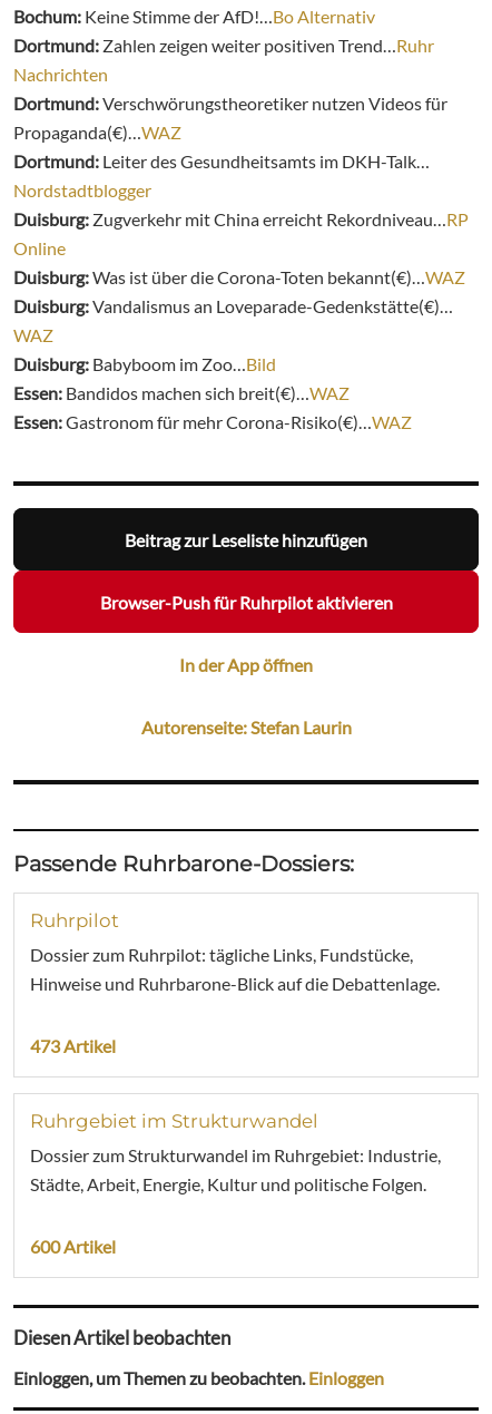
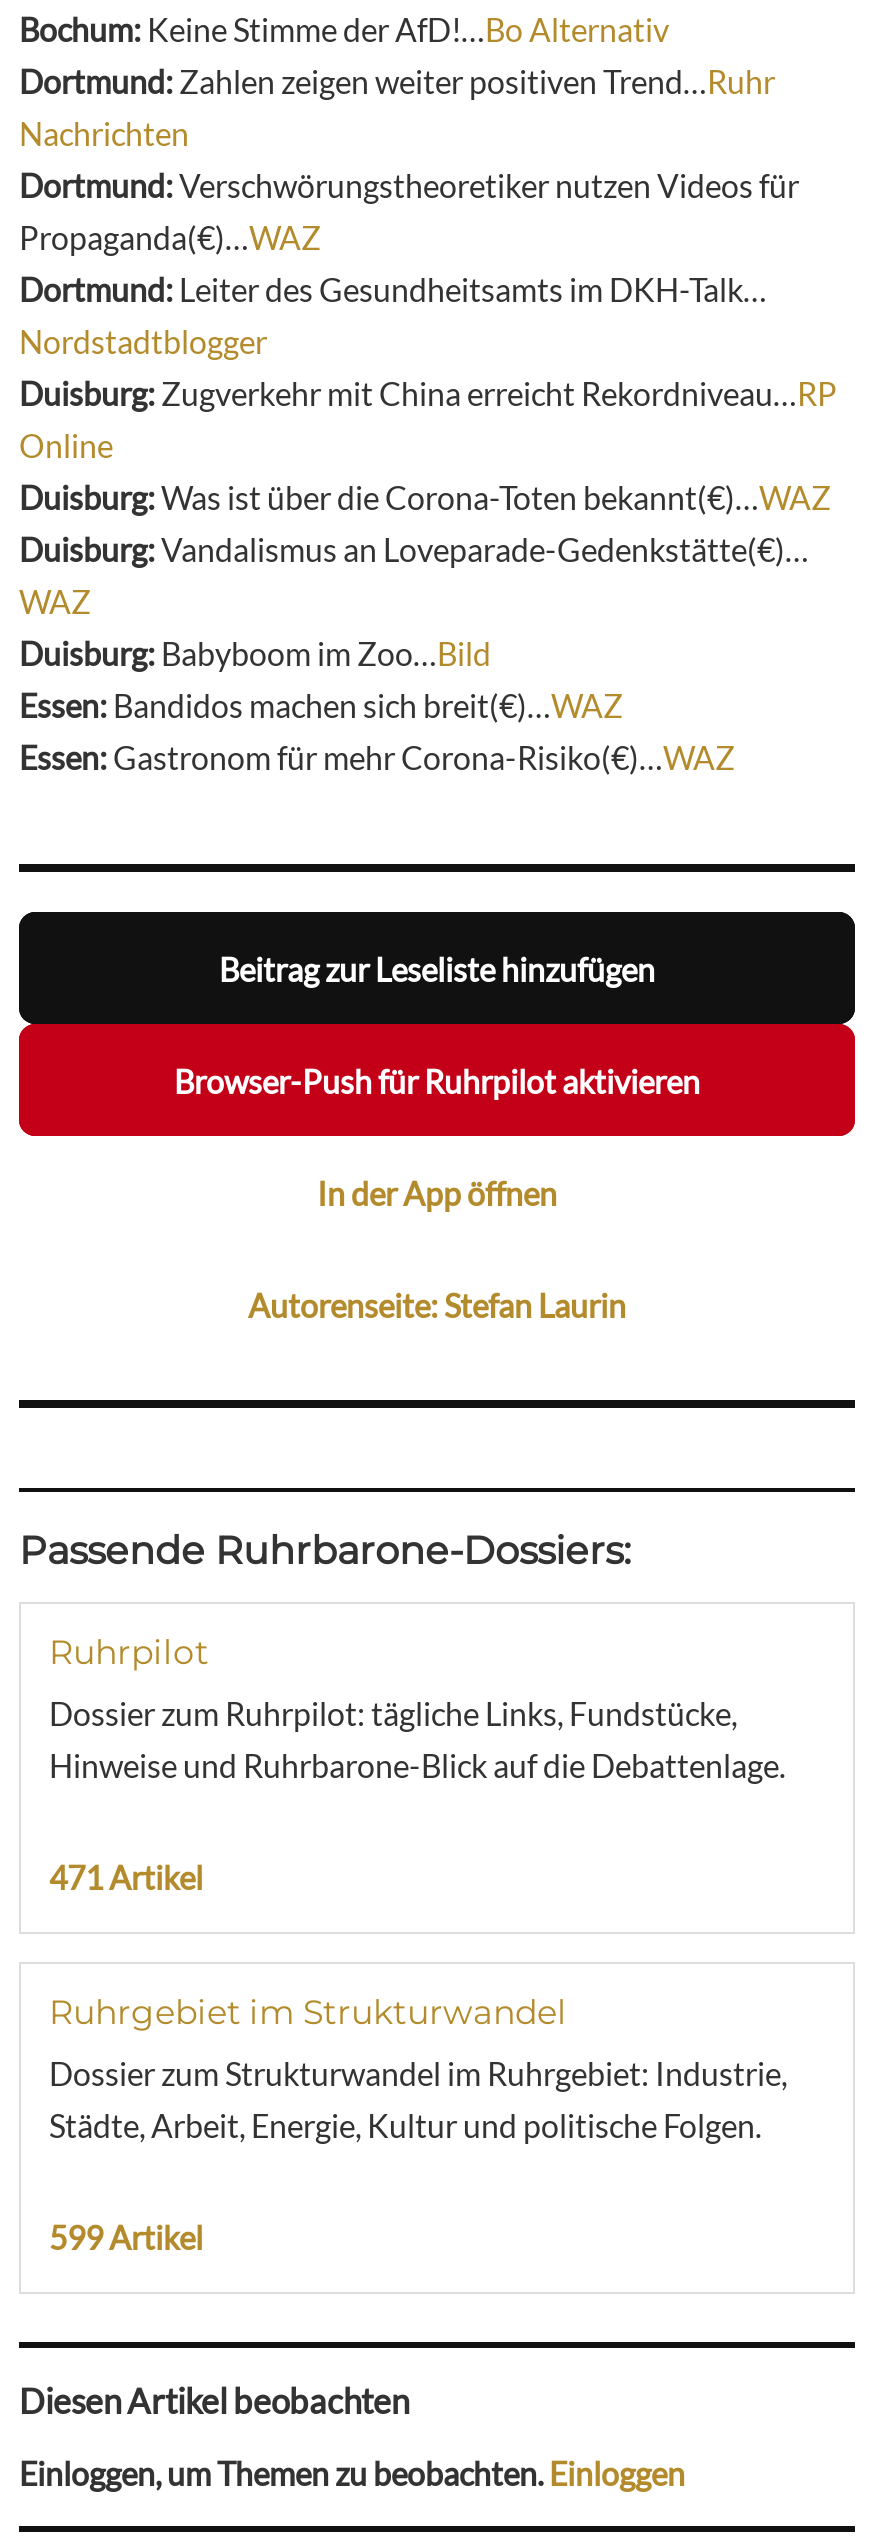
- 473 Artikel
+ 471 Artikel

- 600 Artikel
+ 599 Artikel
